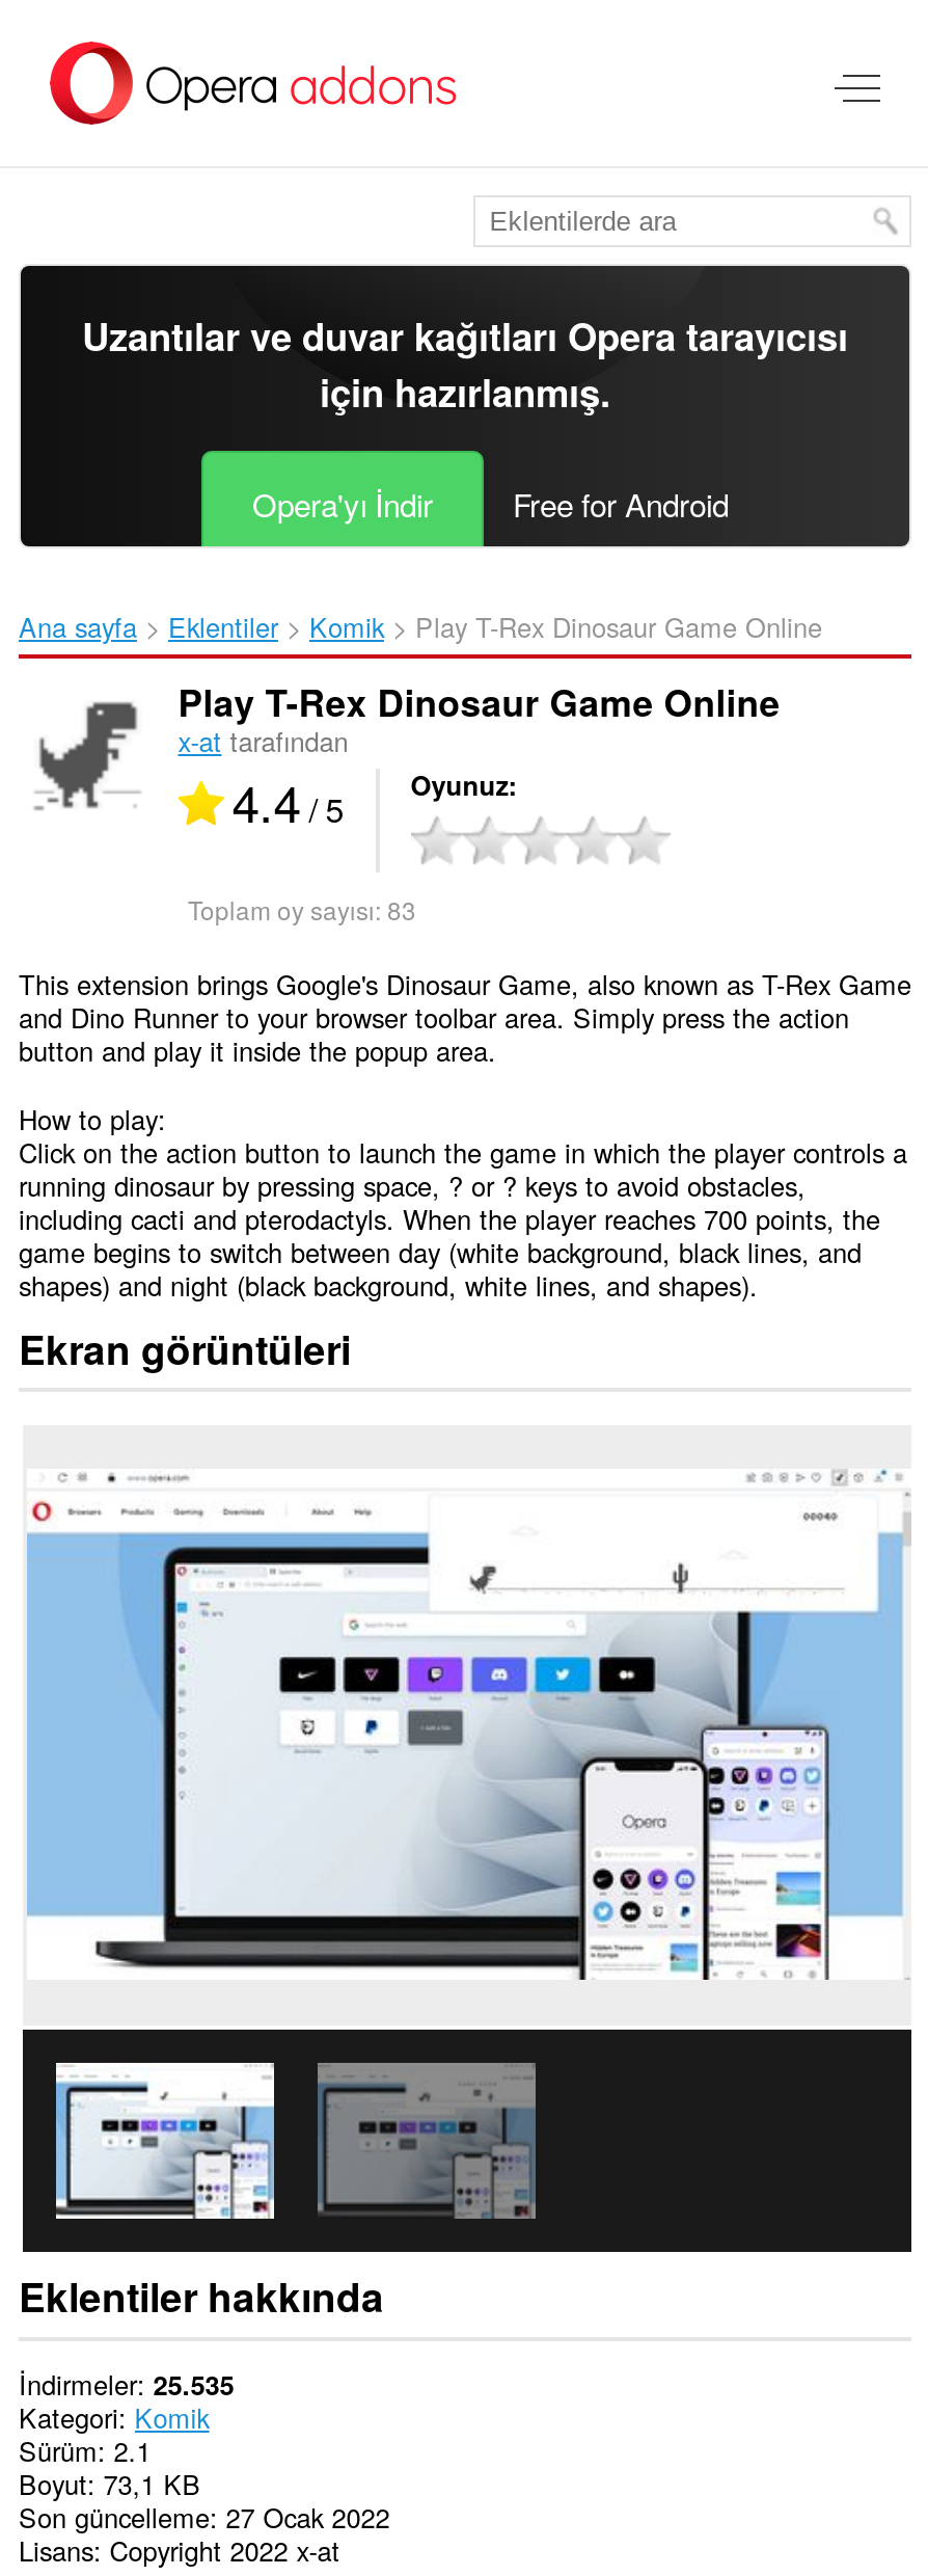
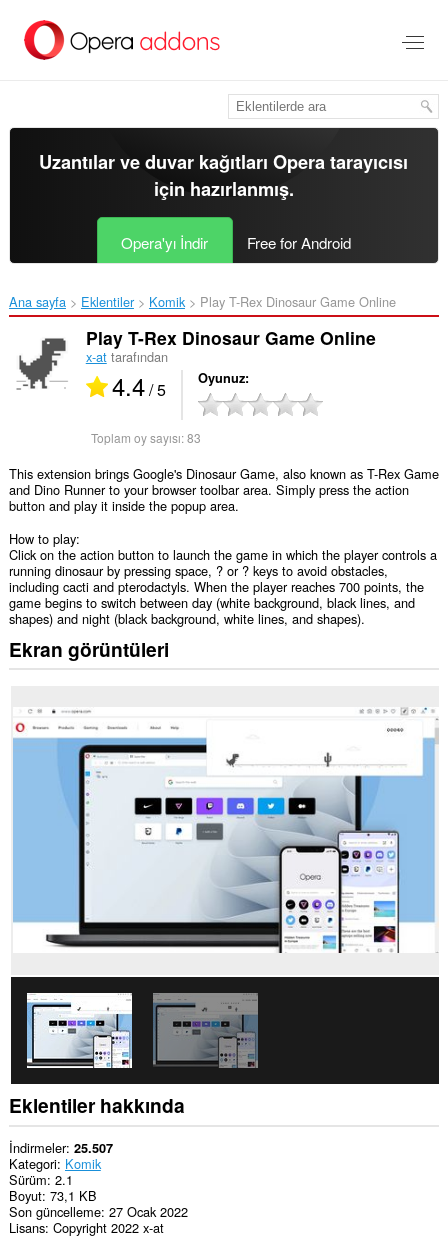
- İndirmeler 25.535
+ İndirmeler 25.507
